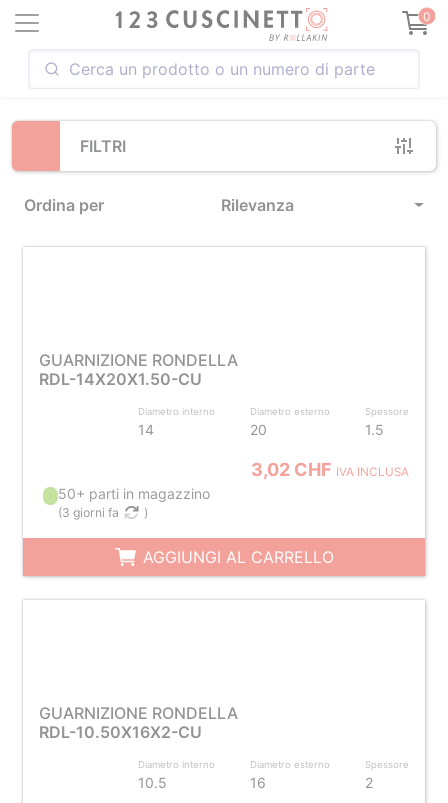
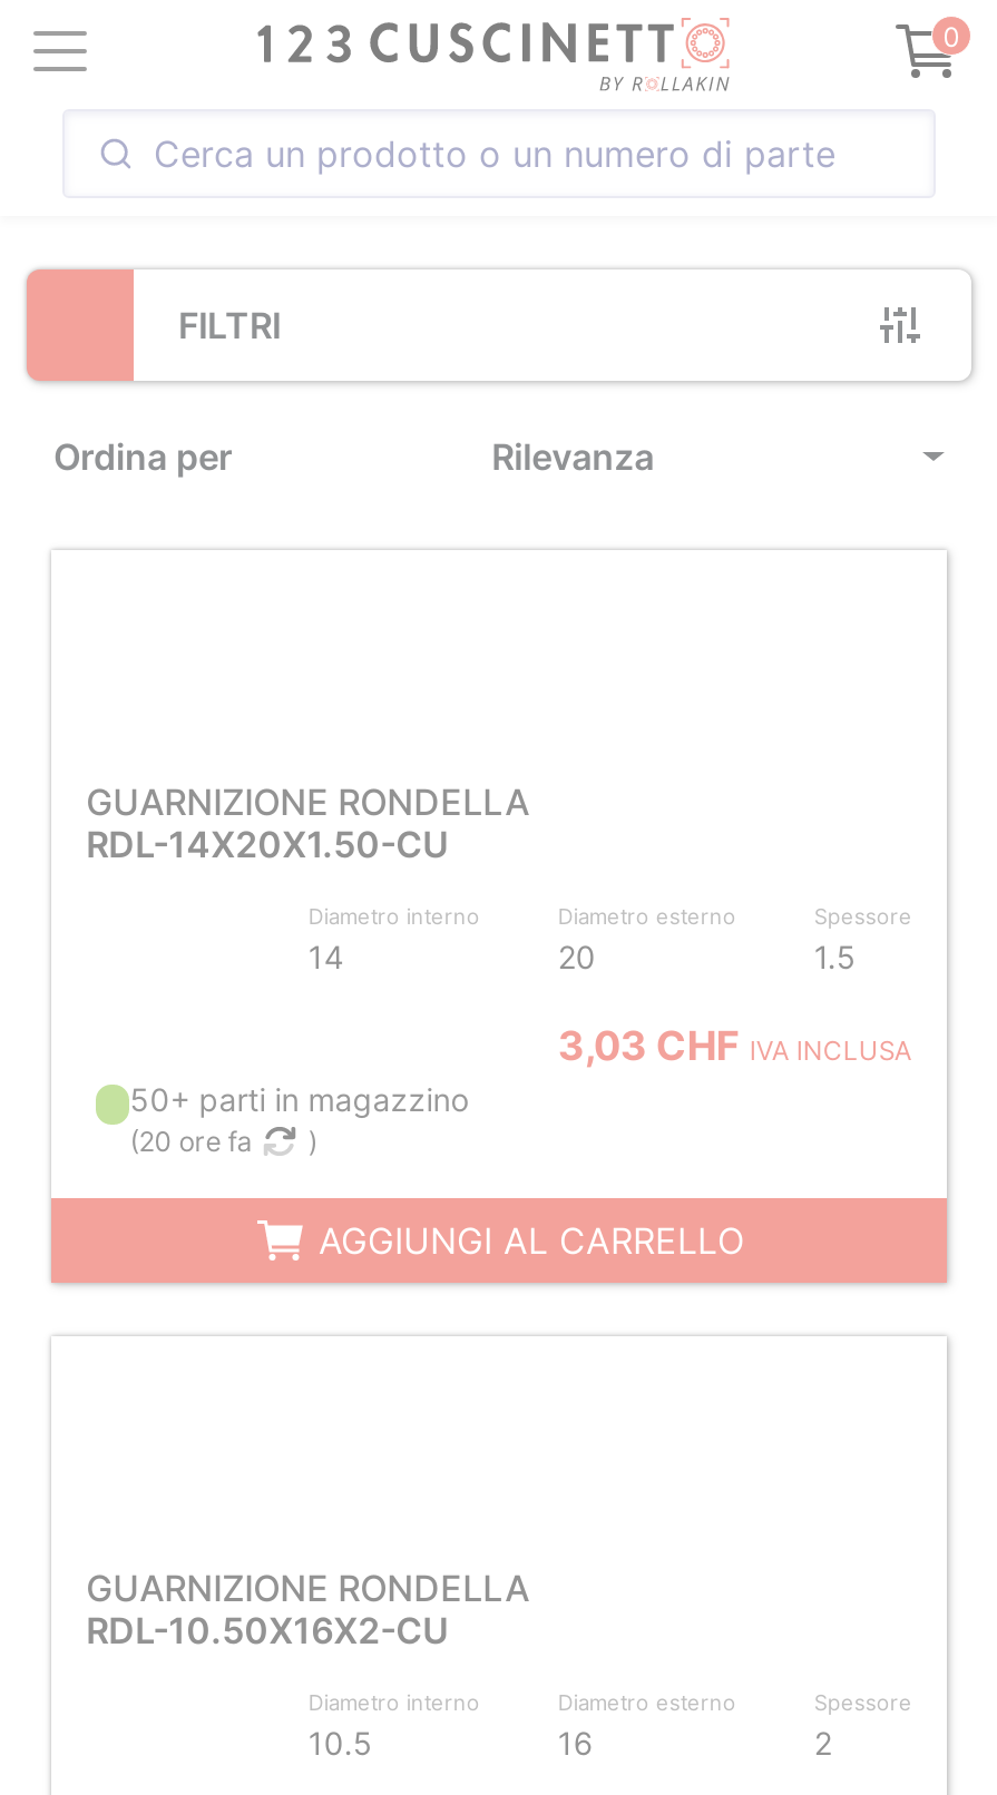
- 3,02 CHF IVA INCLUSA
+ 3,03 CHF IVA INCLUSA

- (3 giorni fa
+ (20 ore fa
